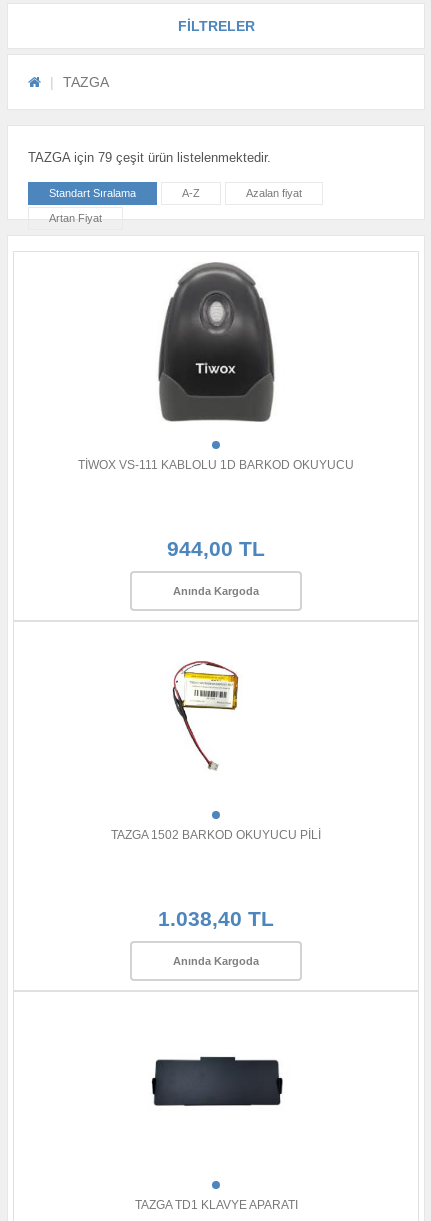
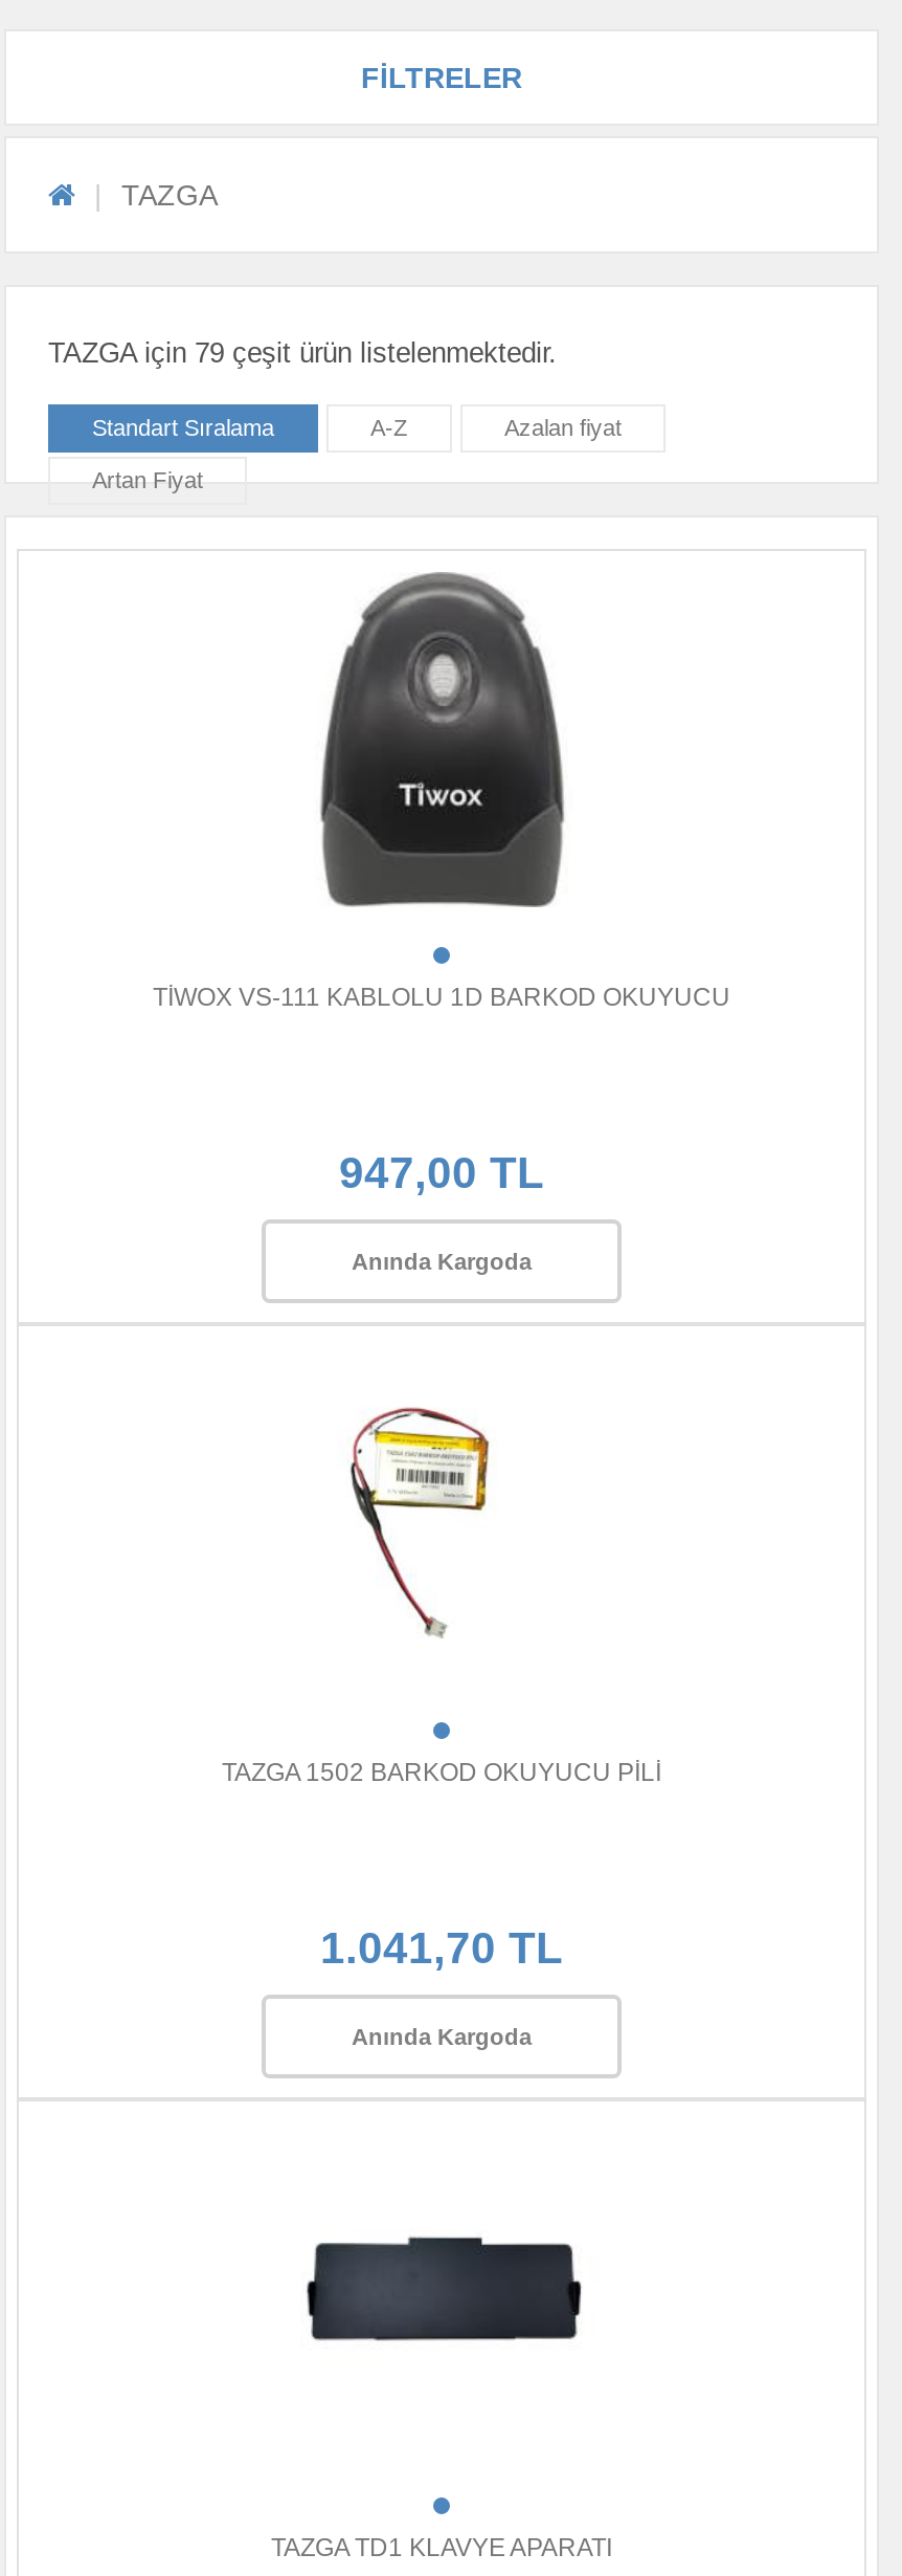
- 944,00 TL
+ 947,00 TL

- 1.038,40 TL
+ 1.041,70 TL
